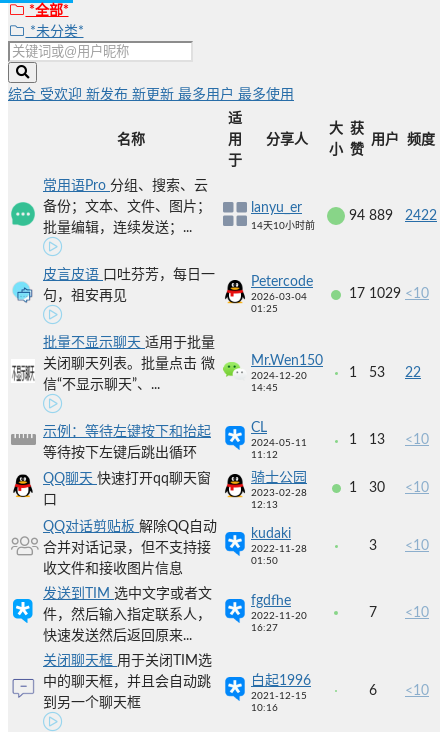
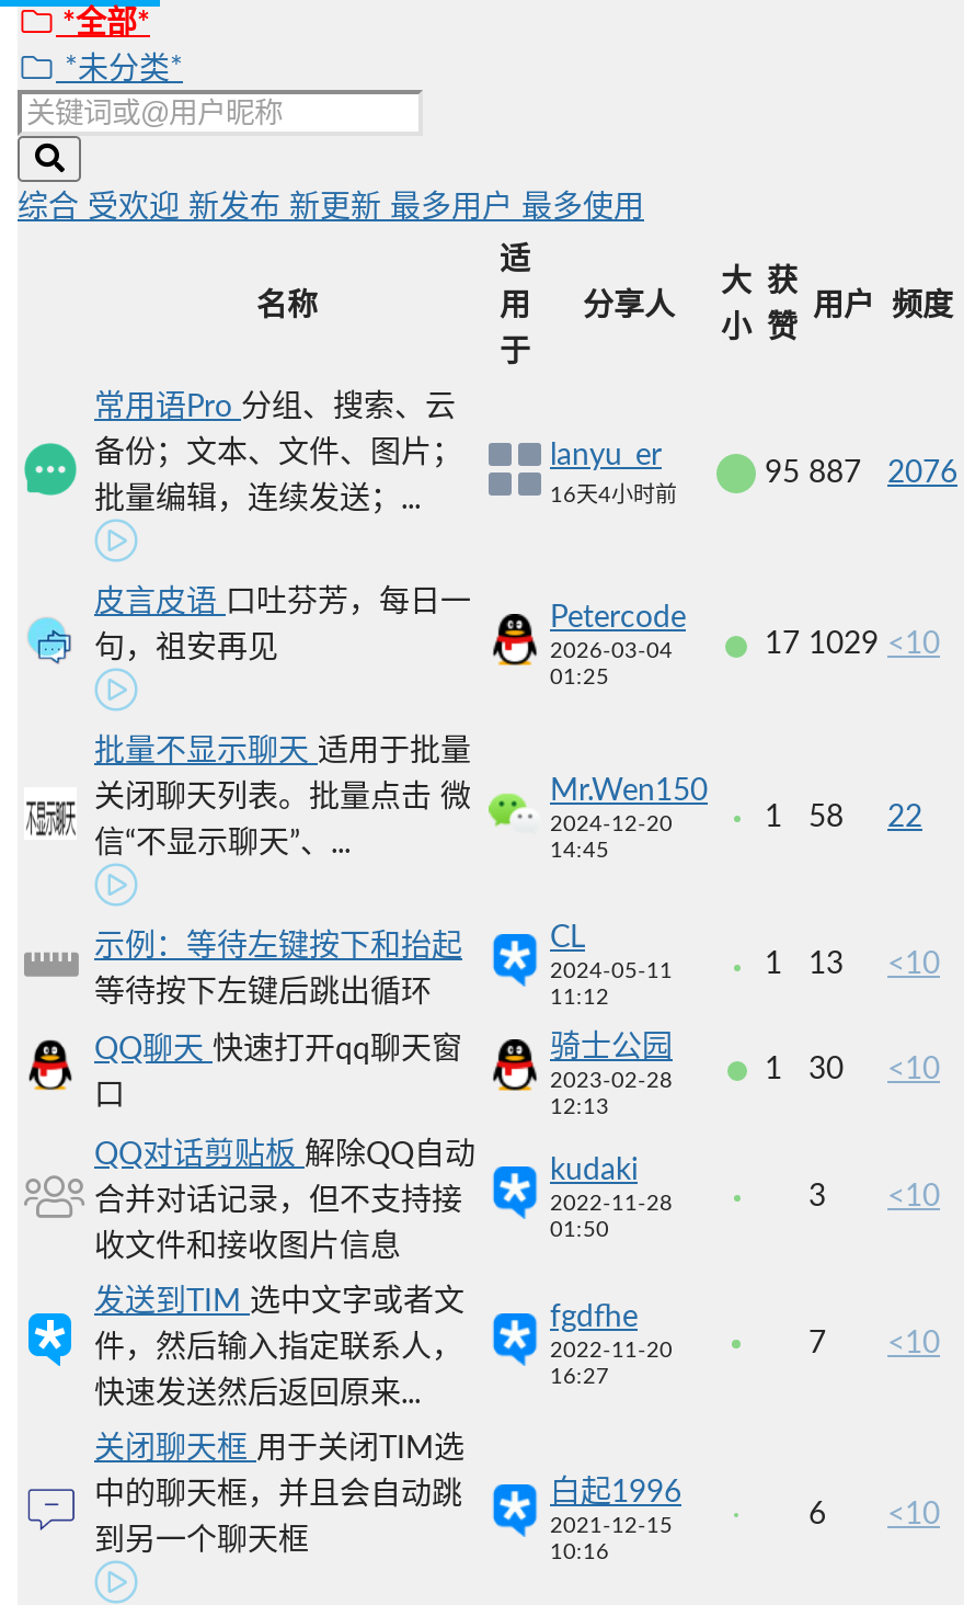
- 94 889
+ 95 887

- 2422
+ 2076

- 14天10小时前
+ 16天4小时前

- 1 53 22
+ 1 58 22
